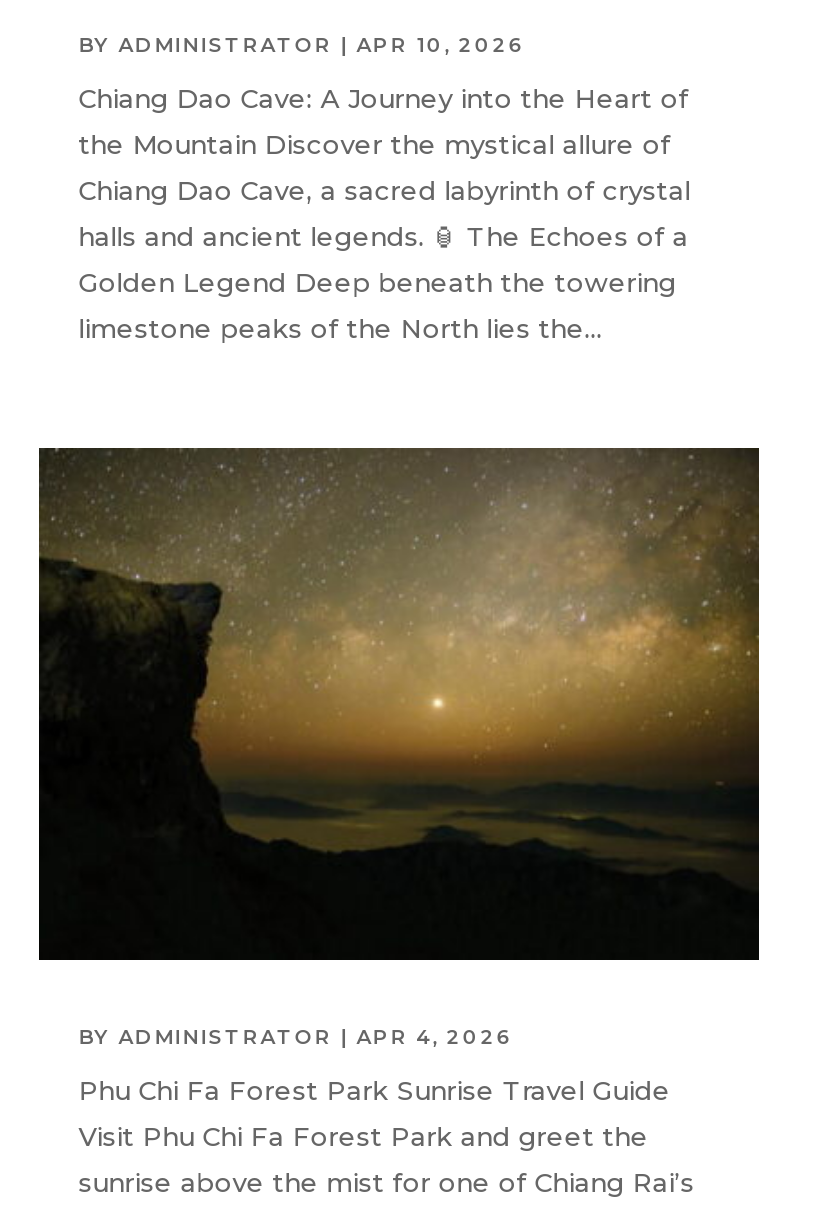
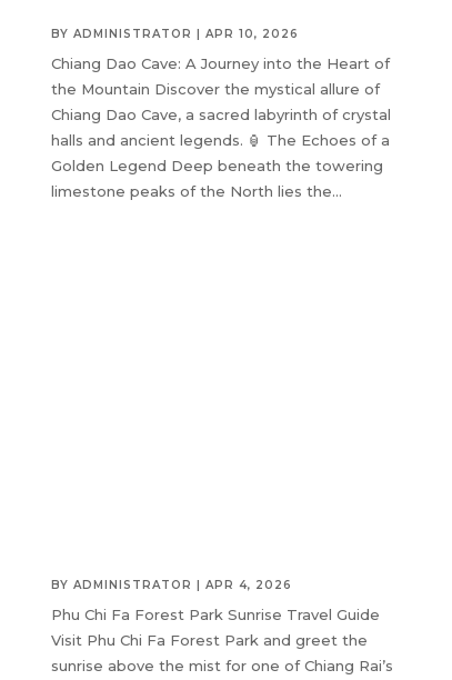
- [image]
